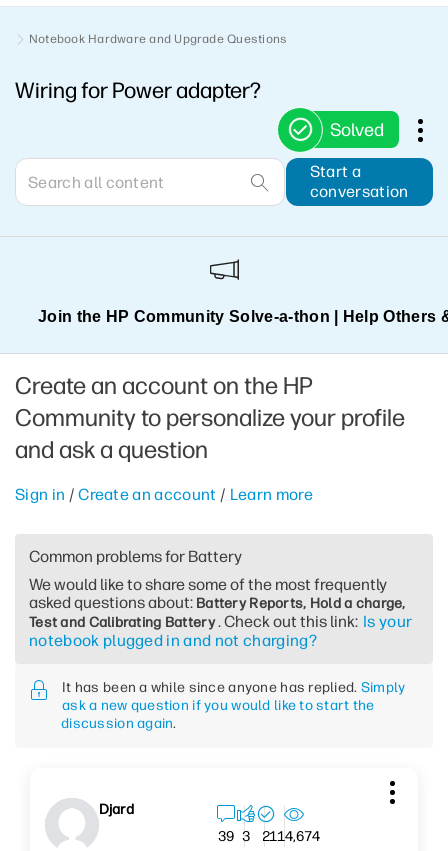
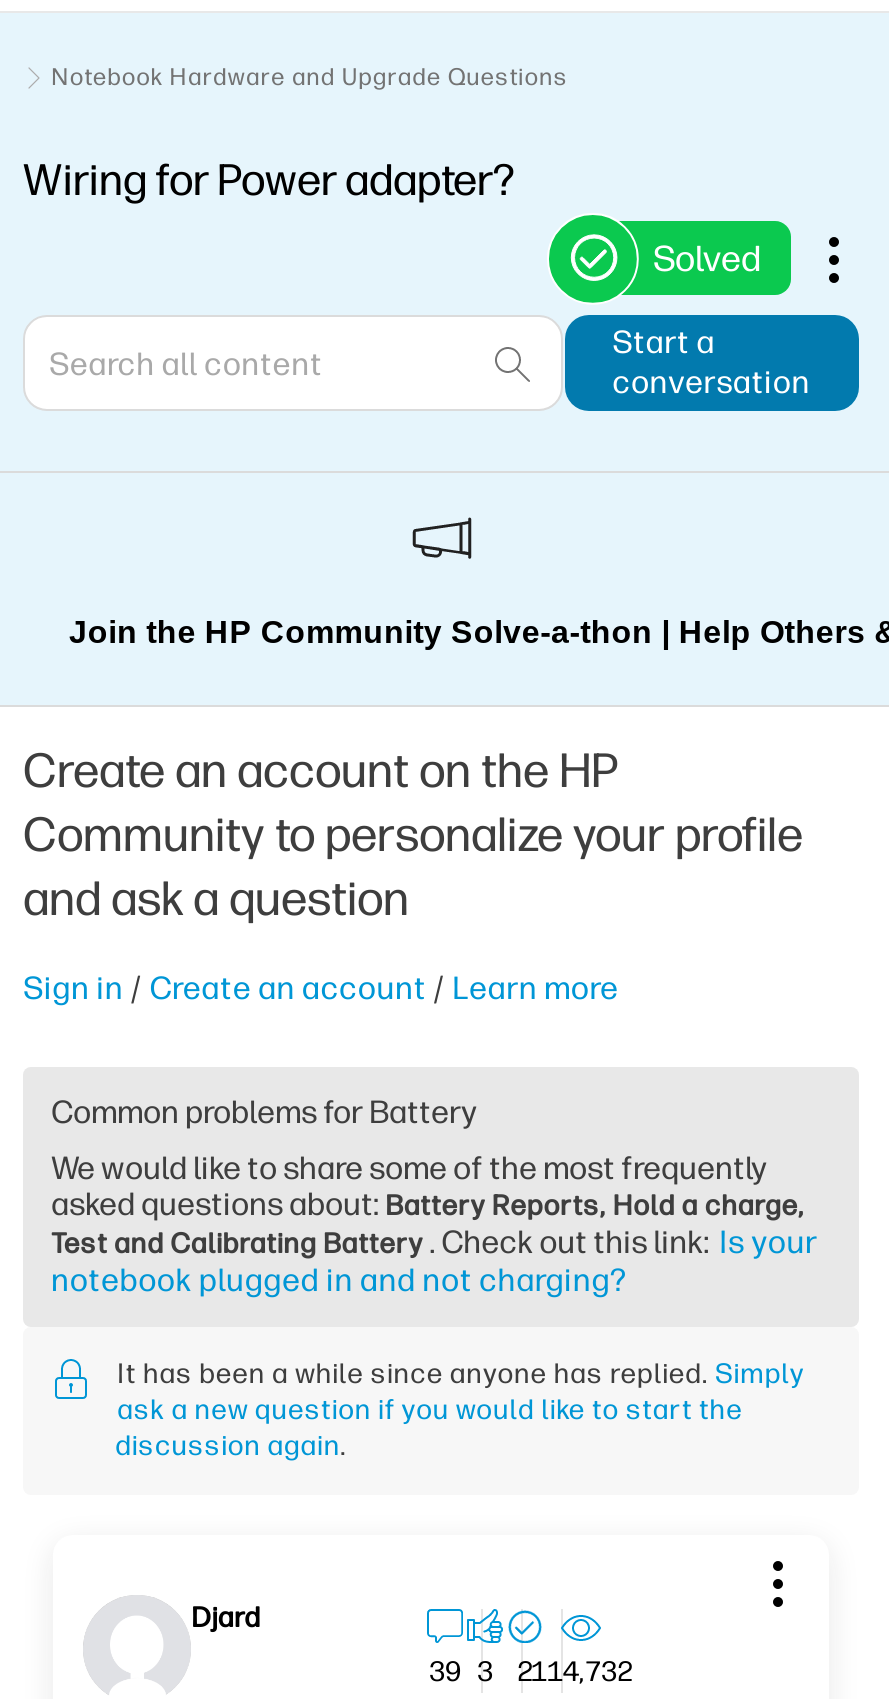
- 39 3 2114,674
+ 39 3 2114,732
